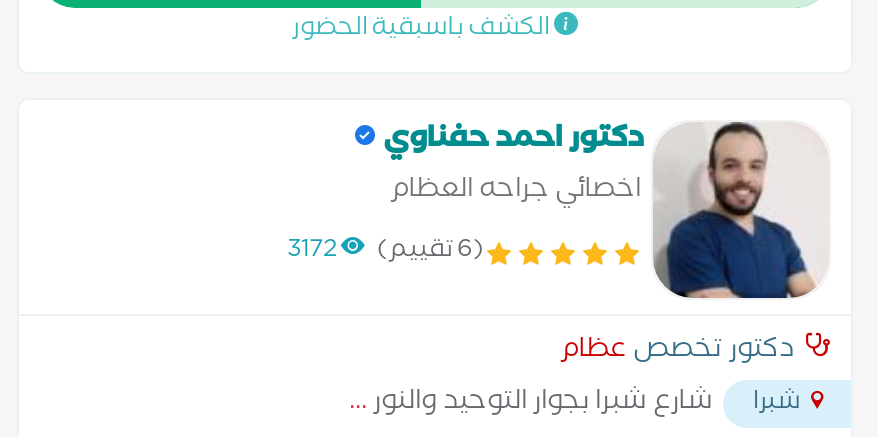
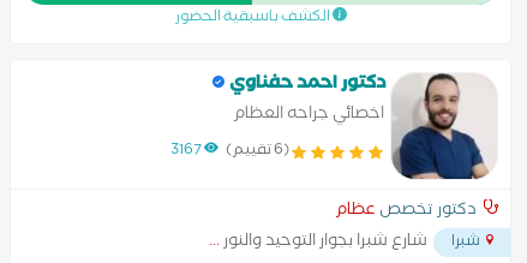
- 3172
+ 3167
